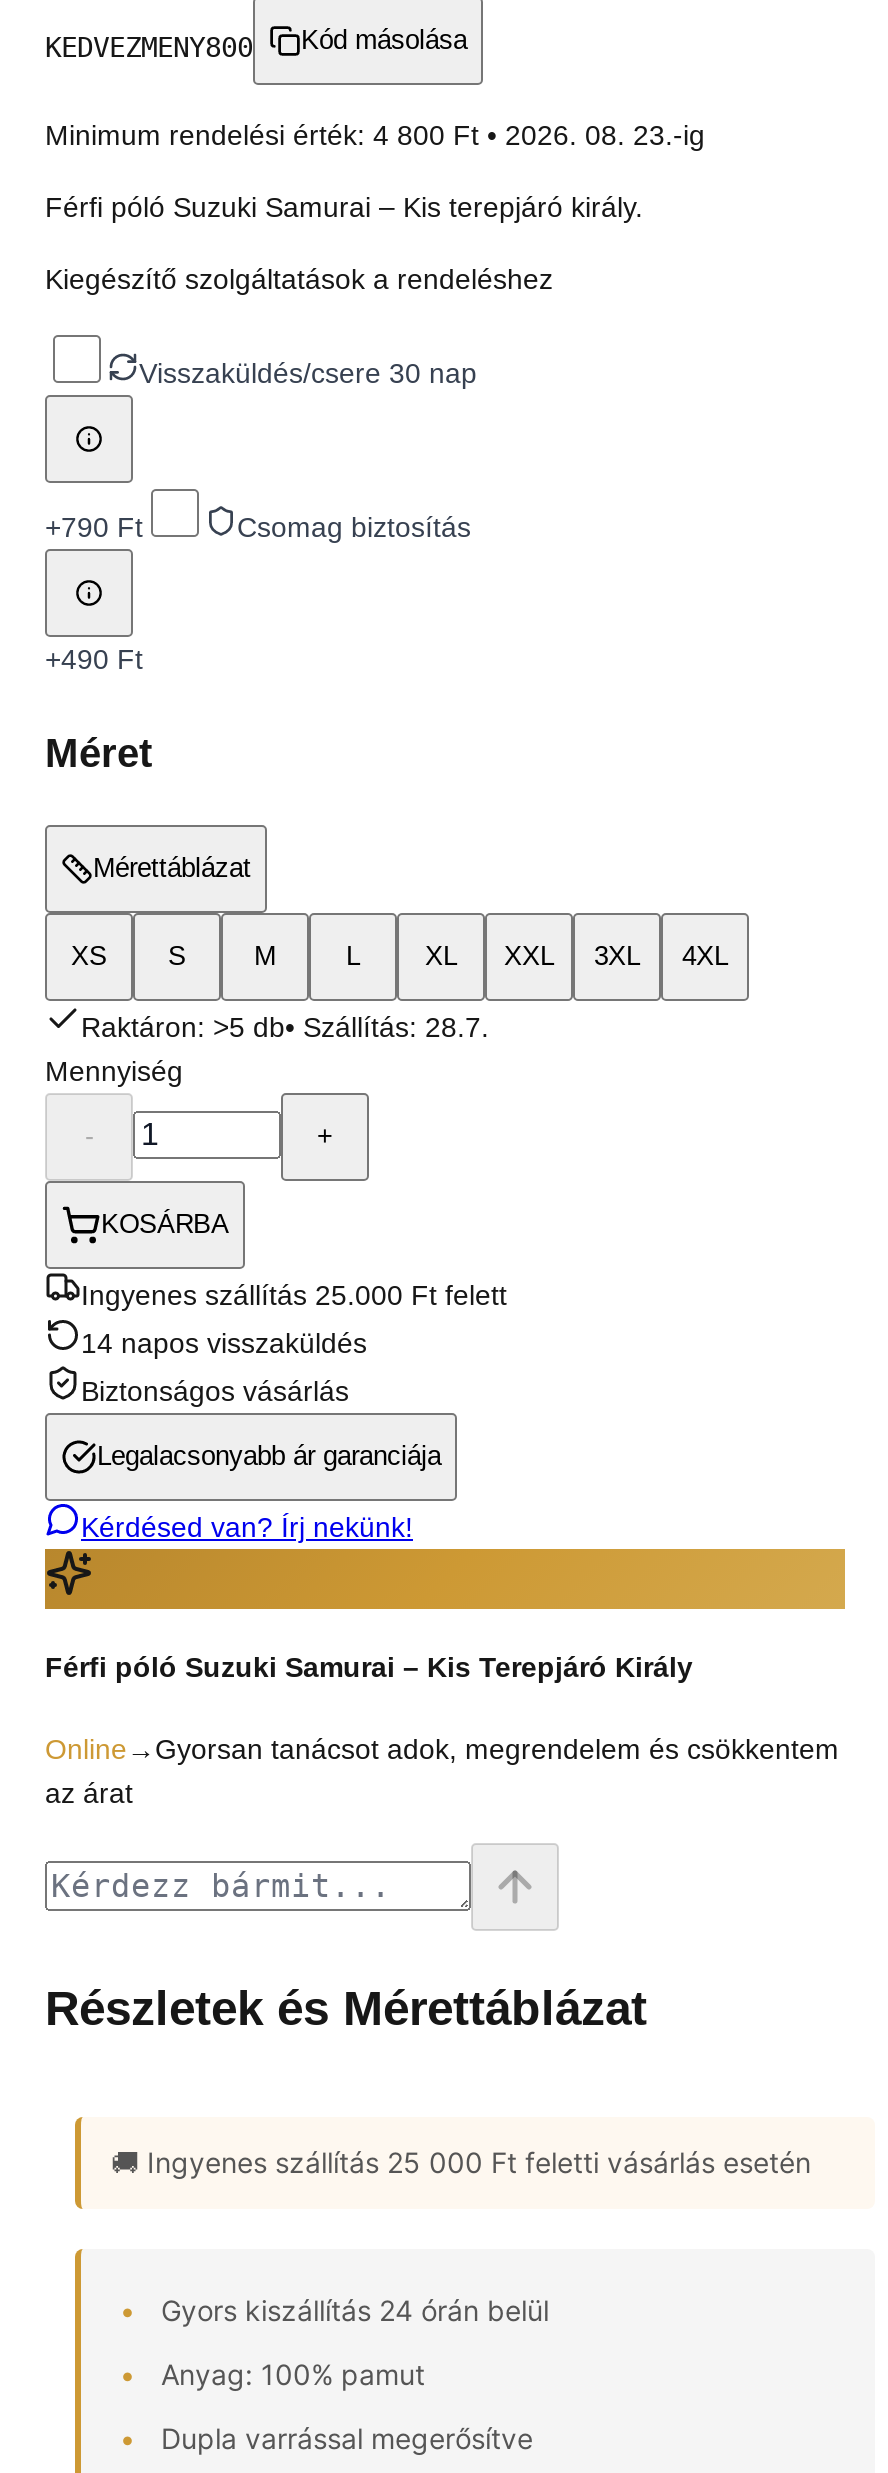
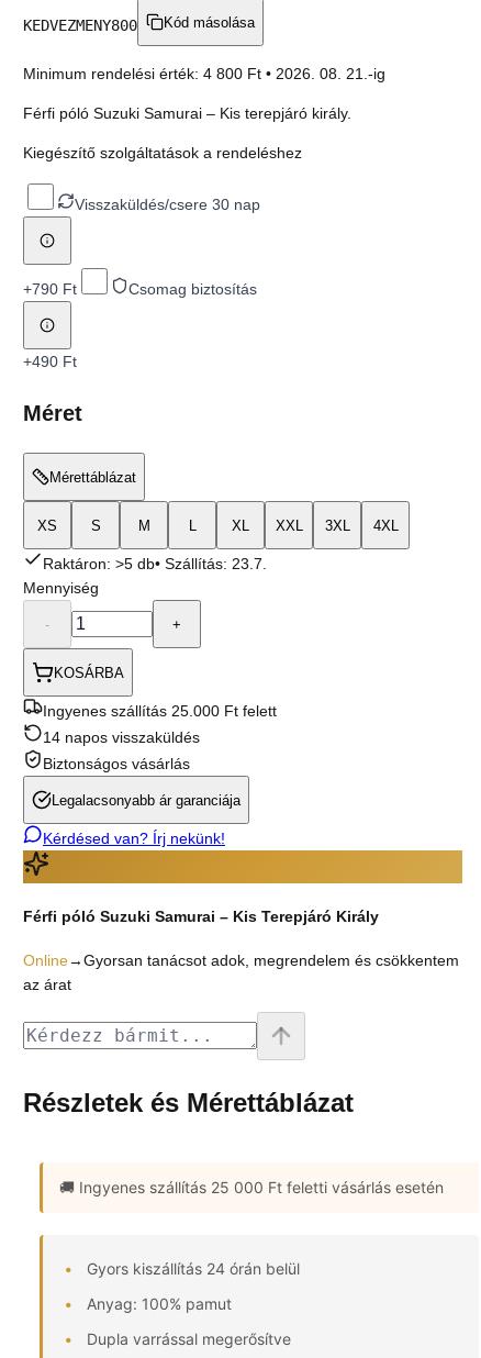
- Minimum rendelési érték: 4 800 Ft • 2026. 08. 23.-ig
+ Minimum rendelési érték: 4 800 Ft • 2026. 08. 21.-ig

- Raktáron: >5 db• Szállítás: 28.7.
+ Raktáron: >5 db• Szállítás: 23.7.
